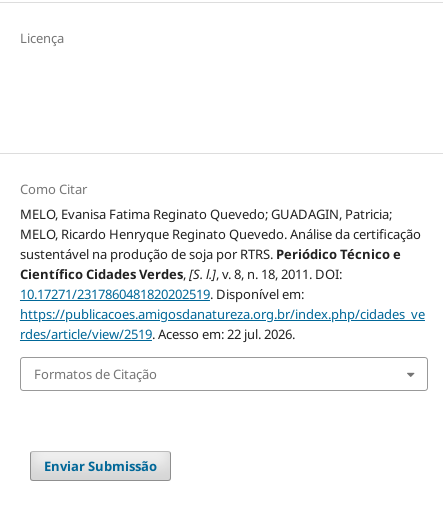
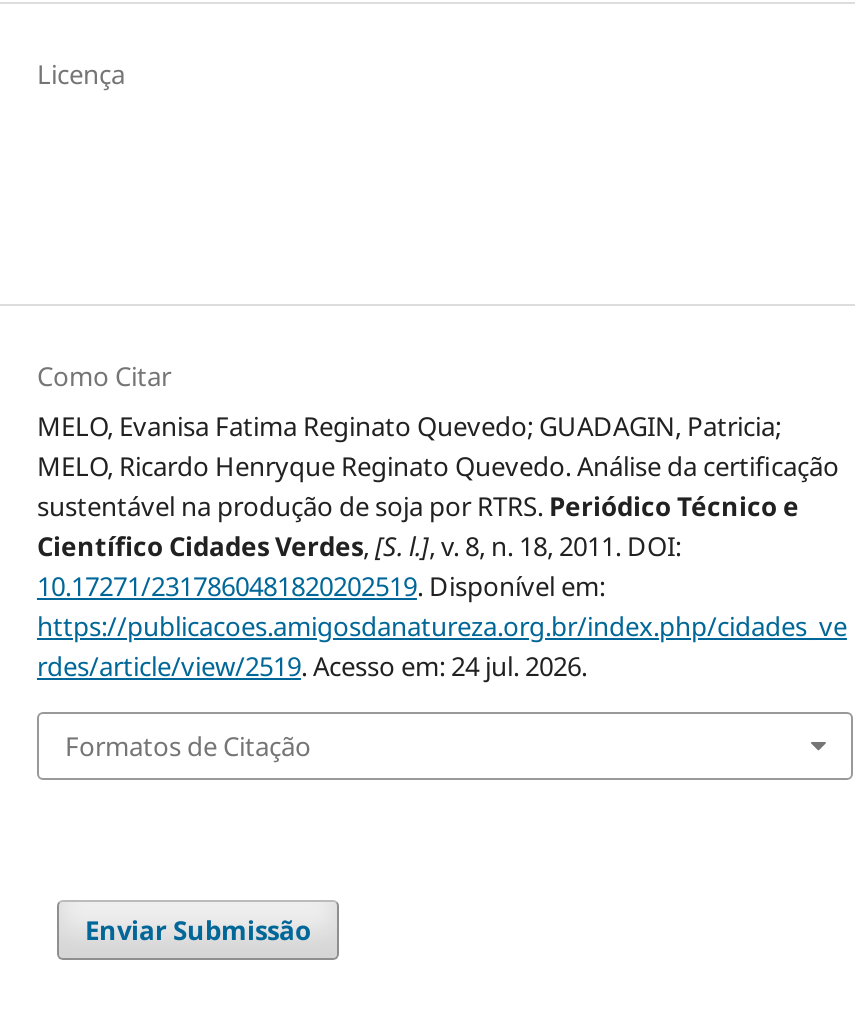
- rdes/article/view/2519. Acesso em: 22 jul. 2026.
+ rdes/article/view/2519. Acesso em: 24 jul. 2026.
